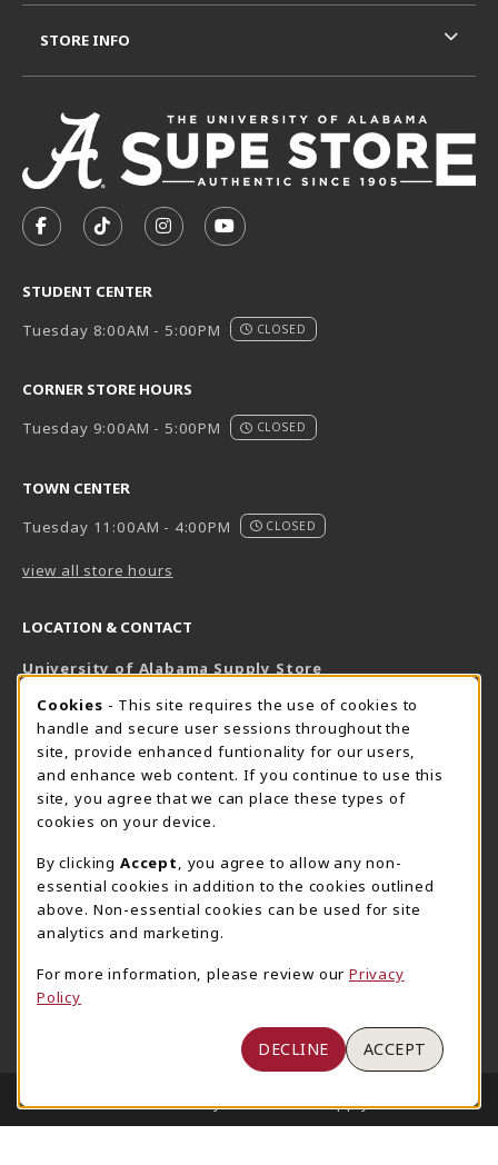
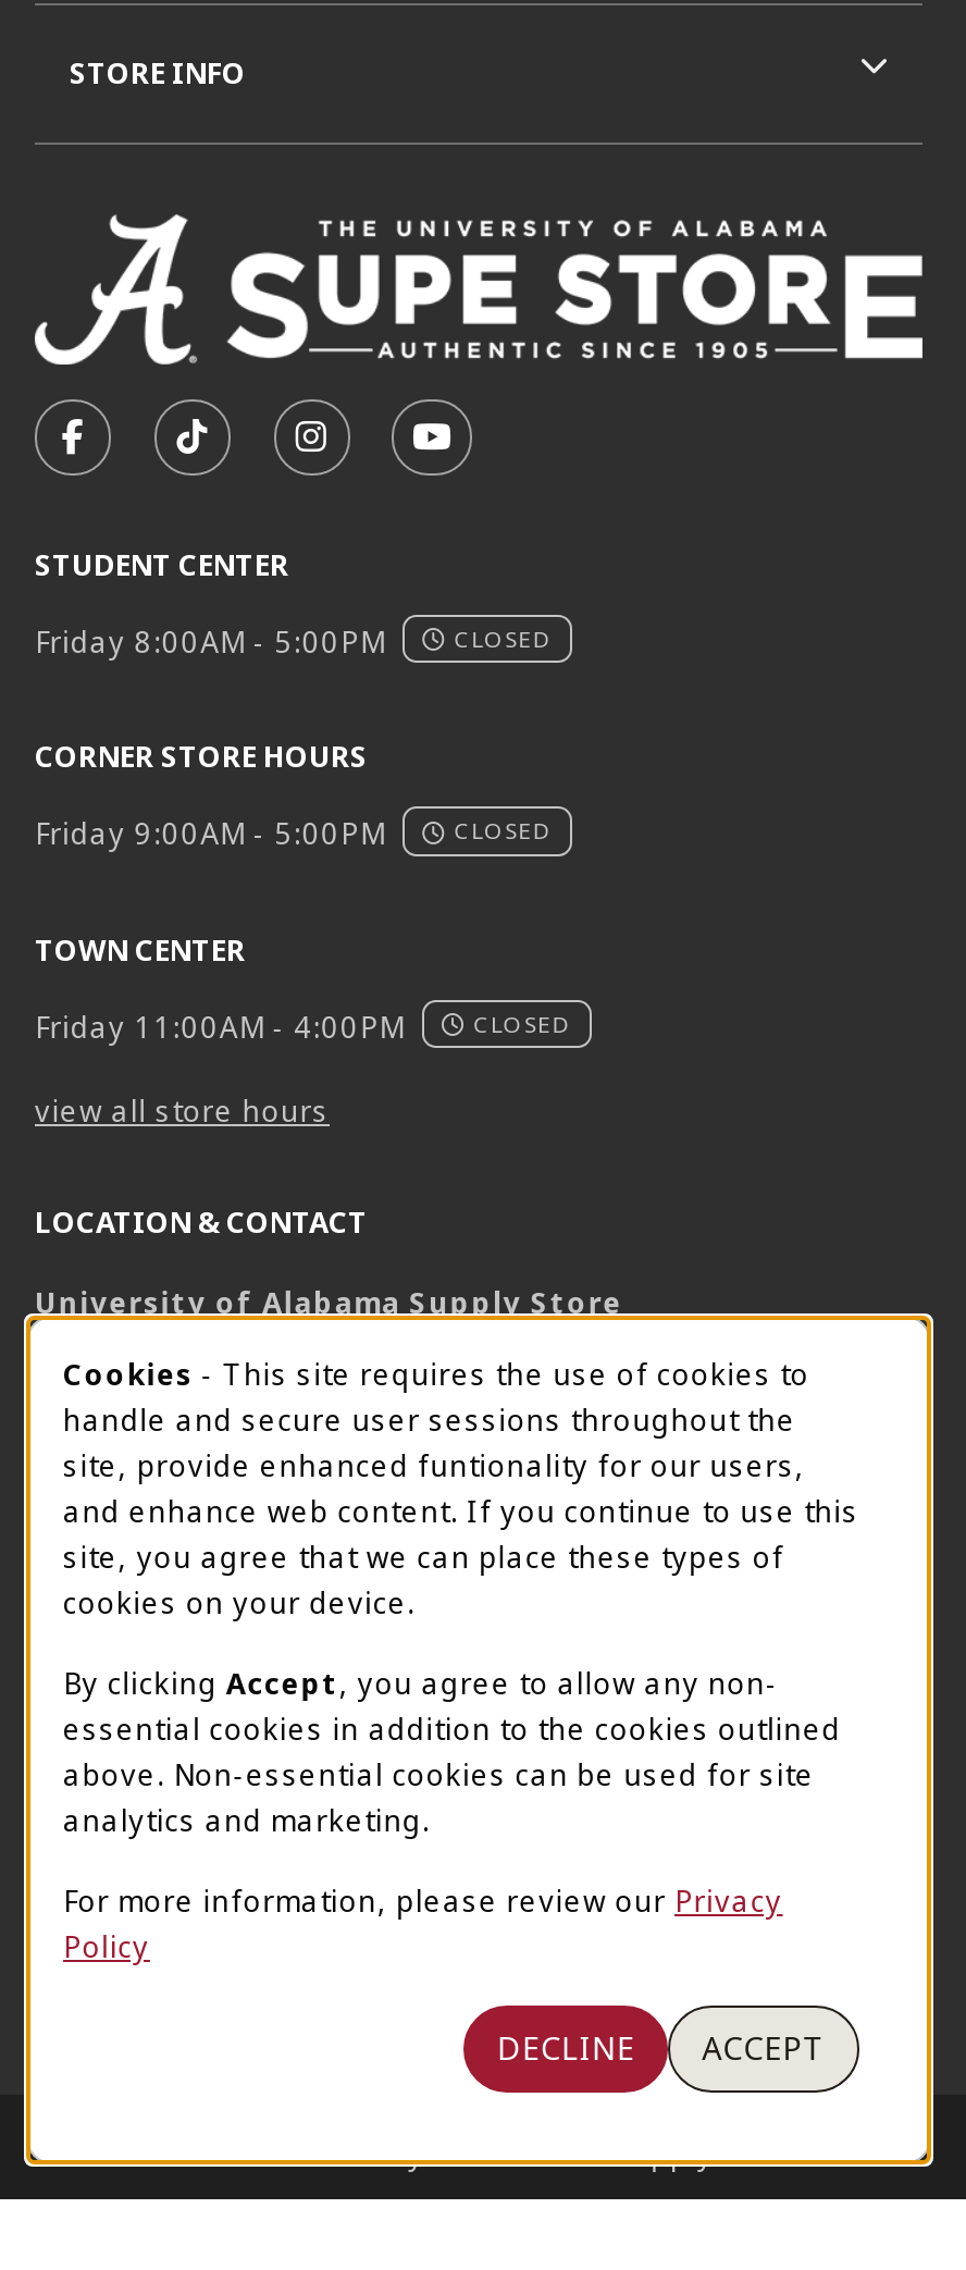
- Tuesday 8:00AM - 5:00PM CLOSED
+ Friday 8:00AM - 5:00PM CLOSED

- Tuesday 9:00AM - 5:00PM CLOSED
+ Friday 9:00AM - 5:00PM CLOSED

- Tuesday 11:00AM - 4:00PM CLOSED
+ Friday 11:00AM - 4:00PM CLOSED
